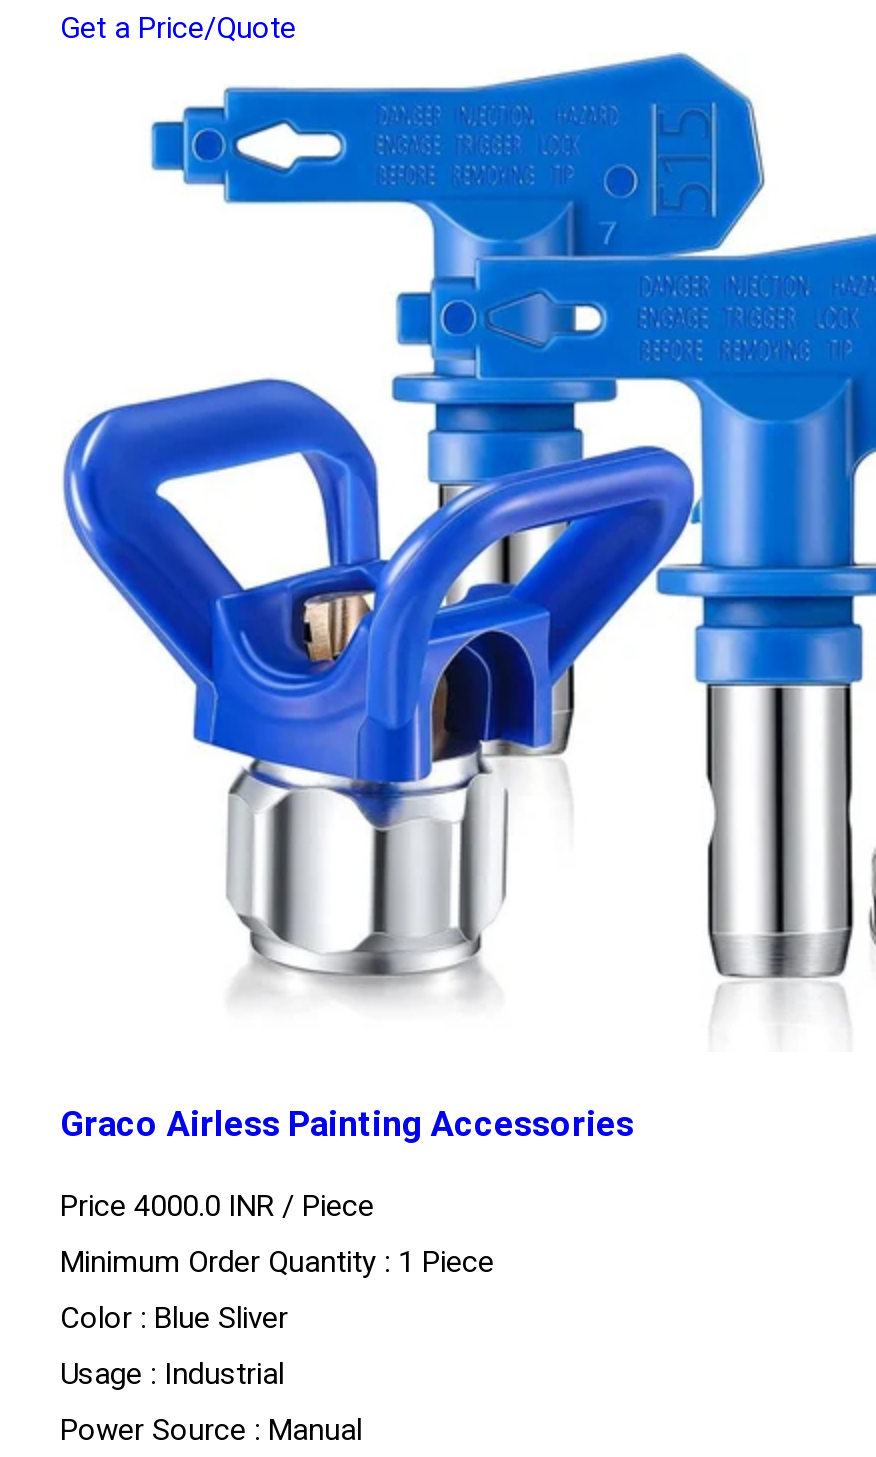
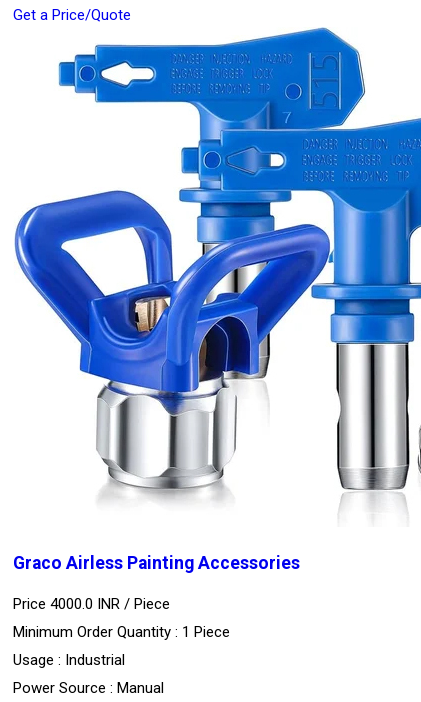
- Color : Blue Sliver
